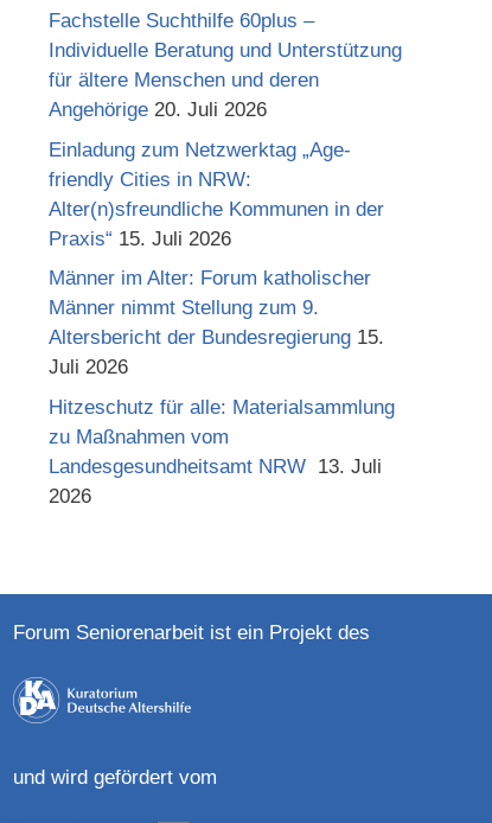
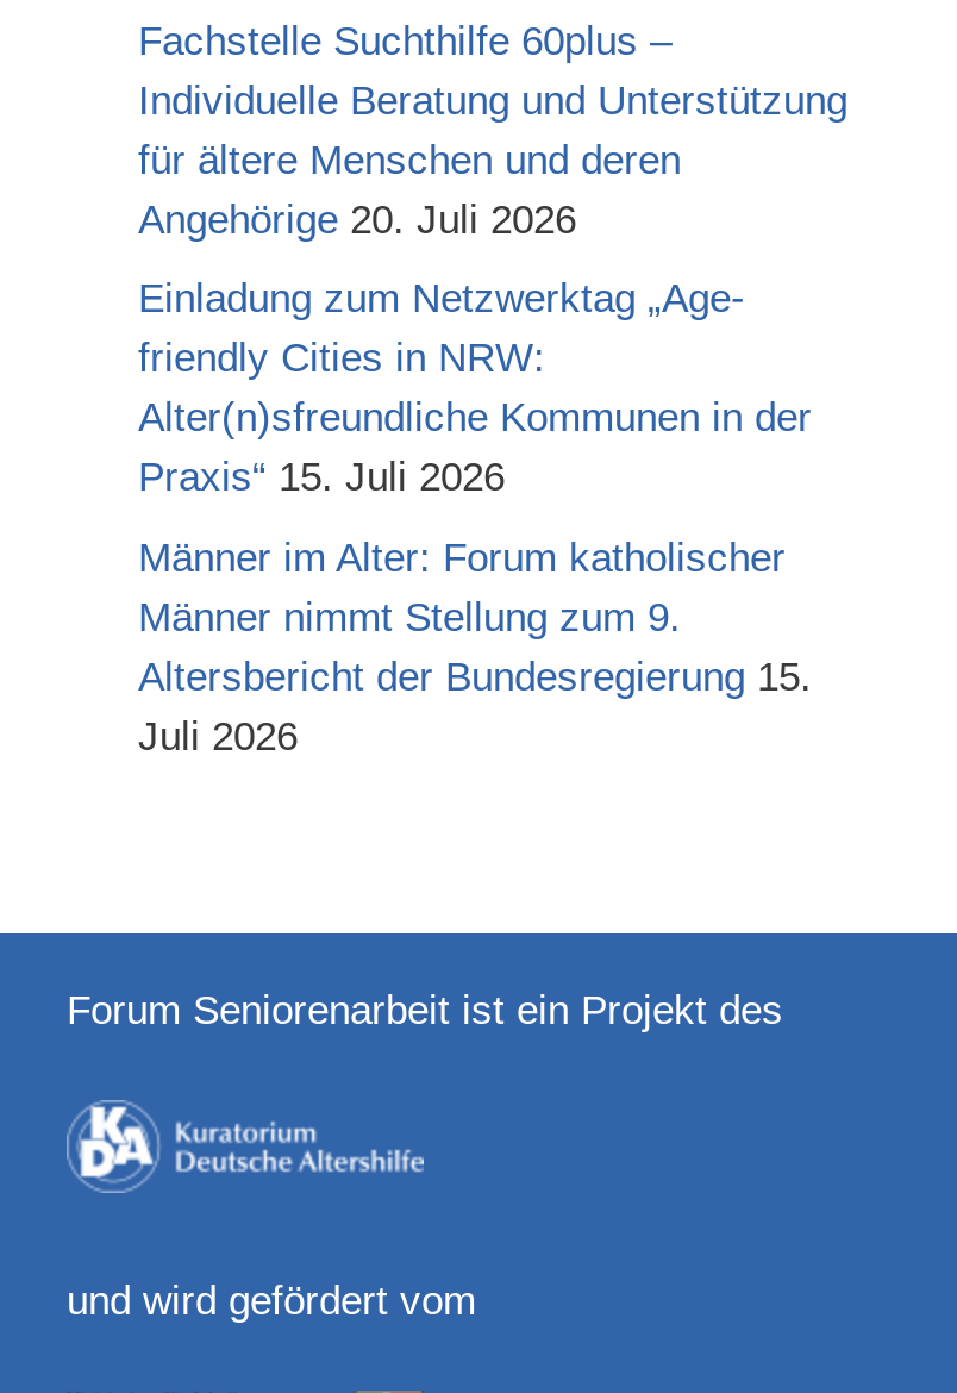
- Hitzeschutz für alle: Materialsammlung
- zu Maßnahmen vom
- Landesgesundheitsamt NRW 13. Juli
- 2026
